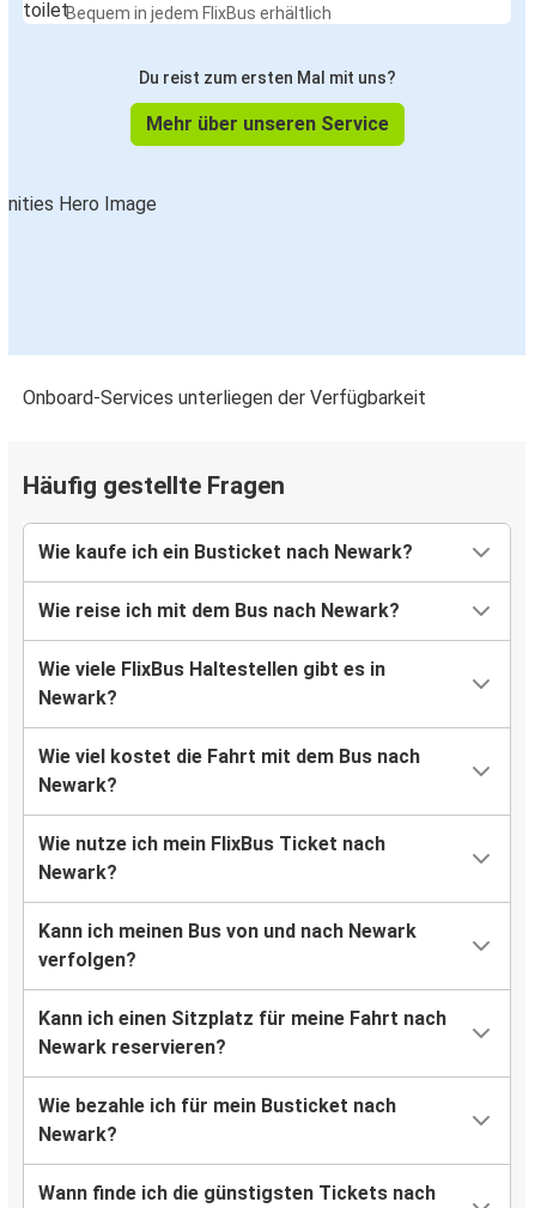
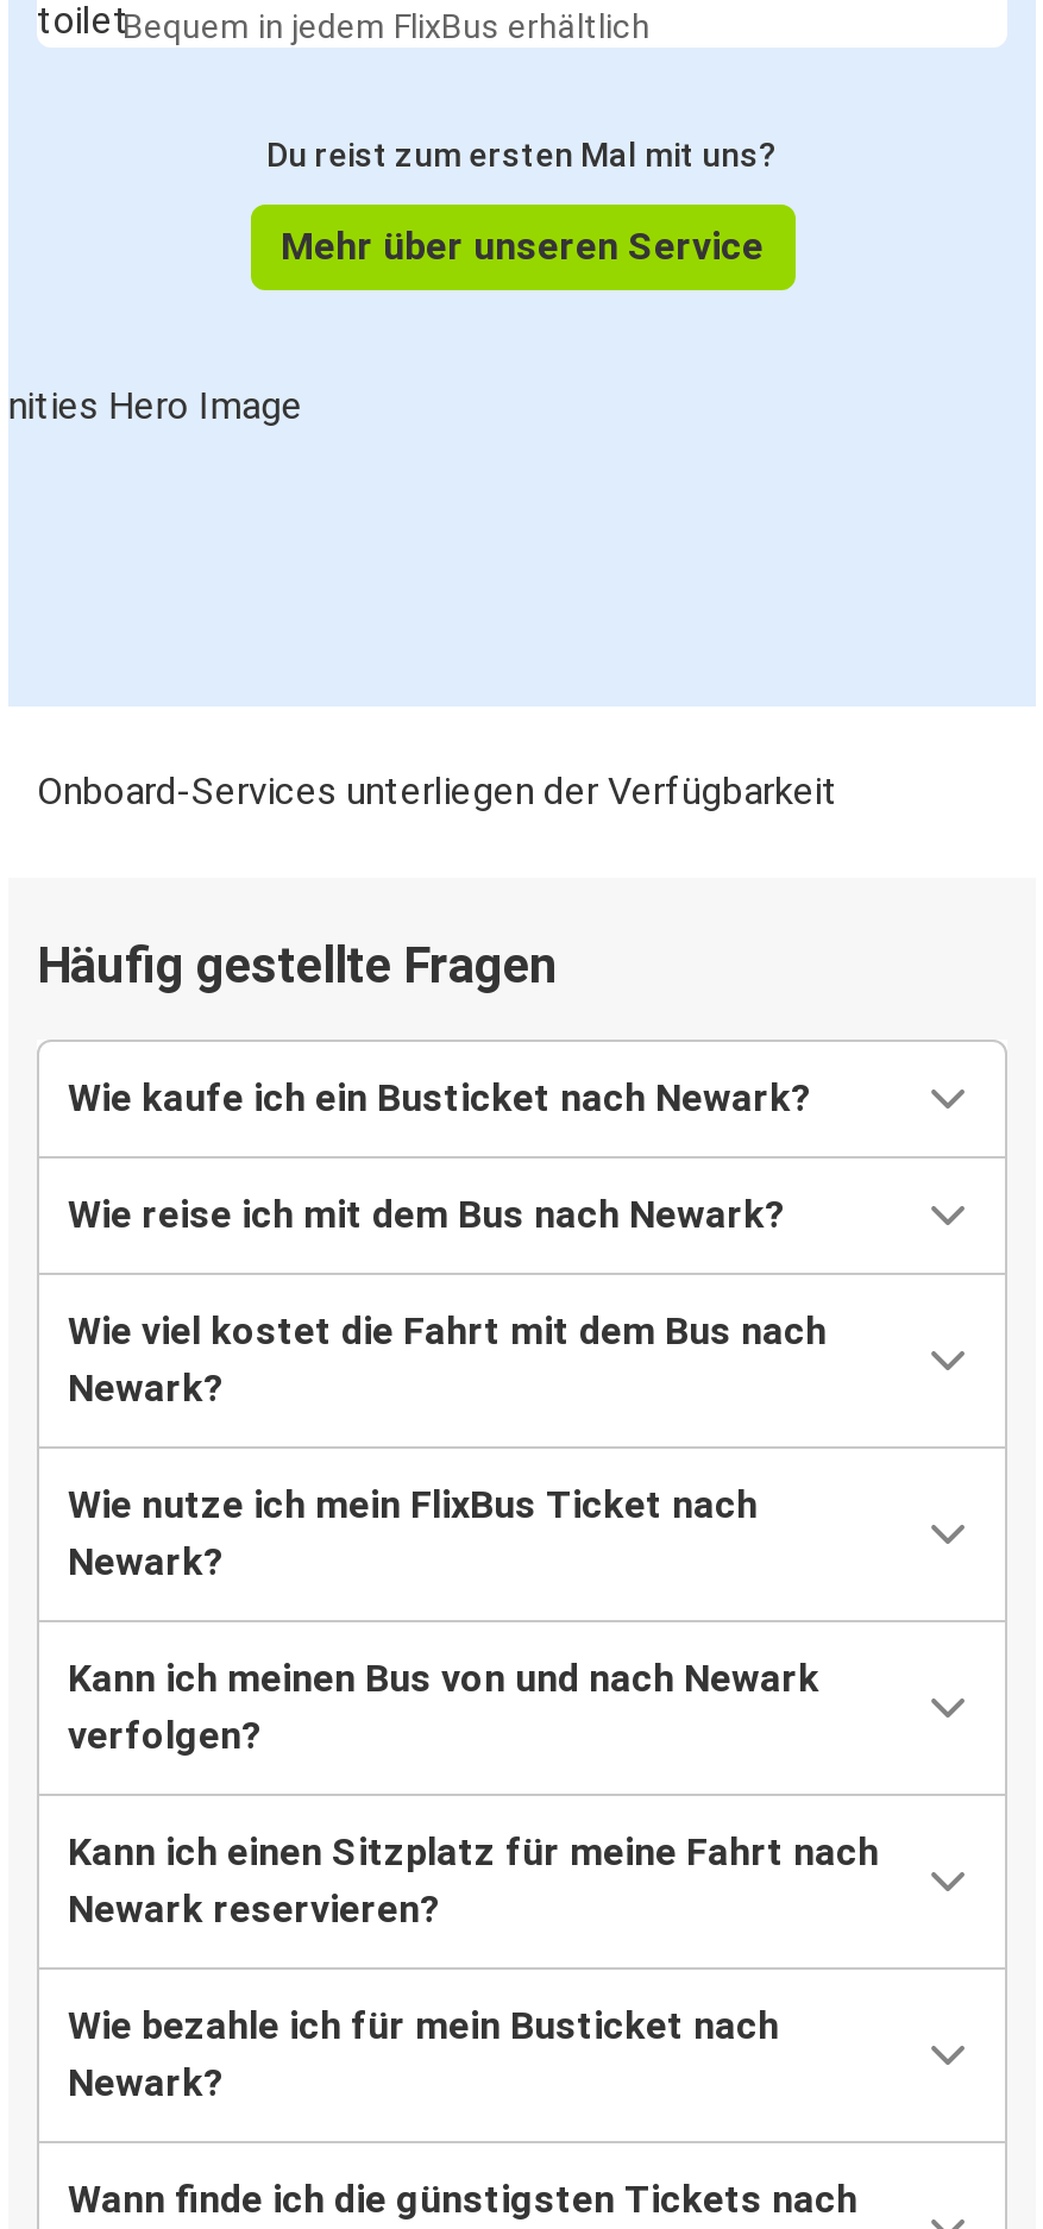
- Wie viele FlixBus Haltestellen gibt es in
- Newark?
